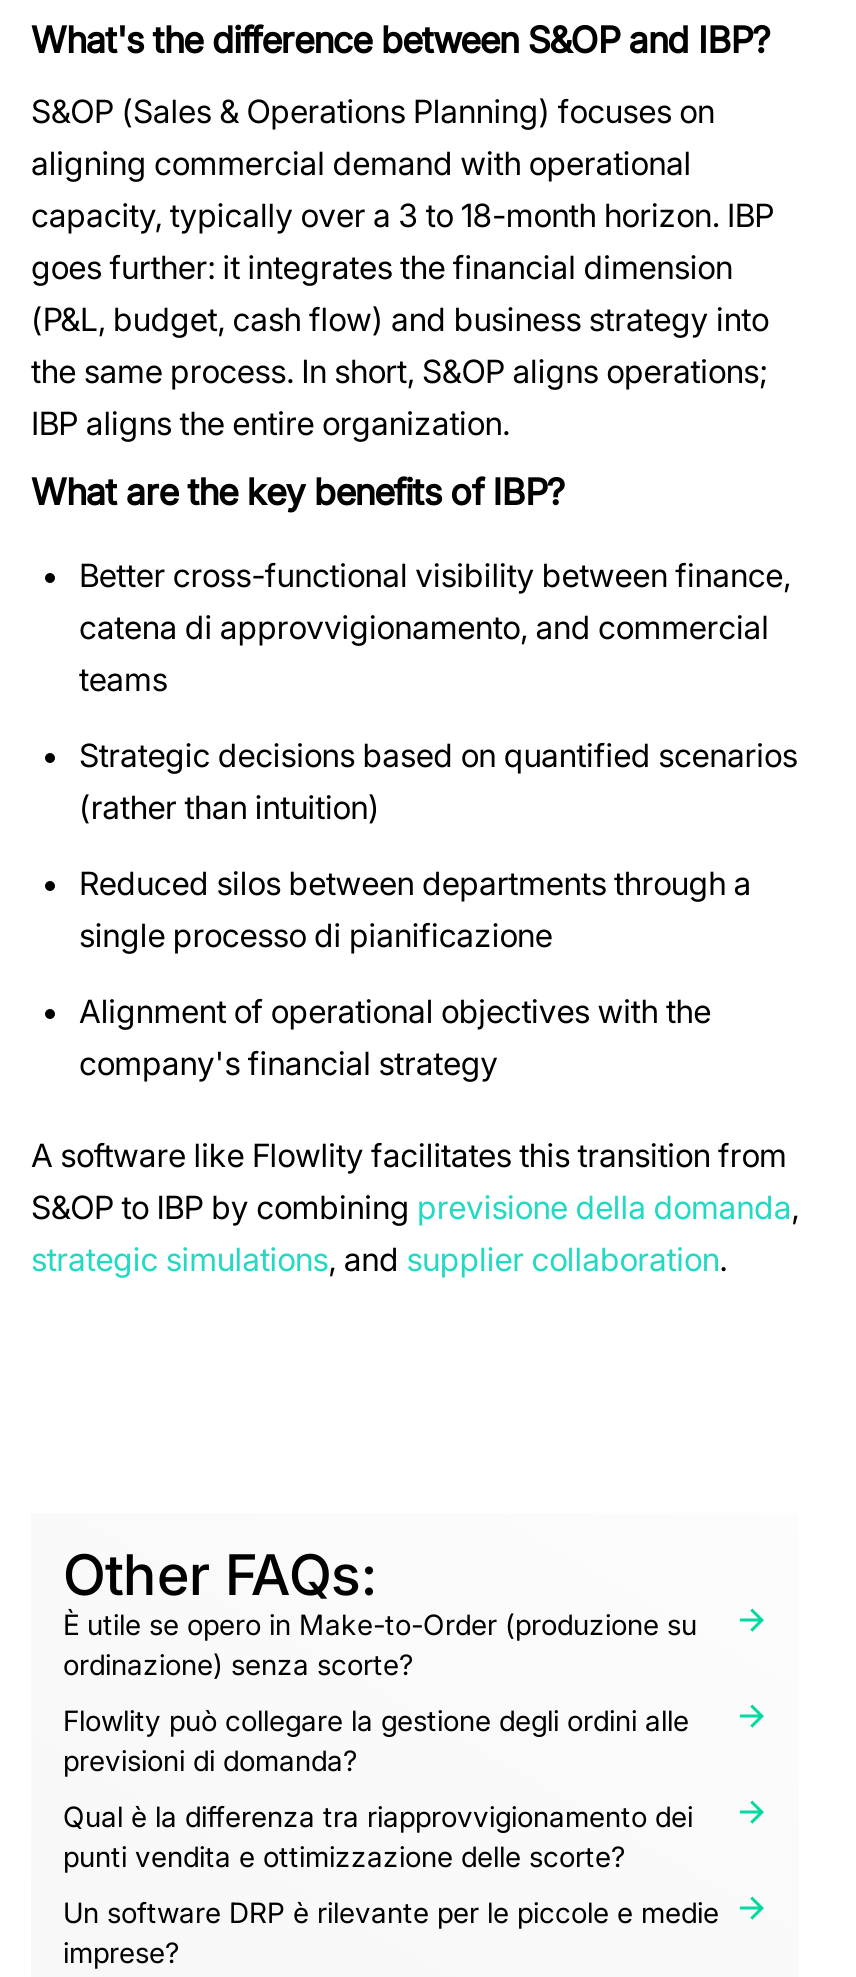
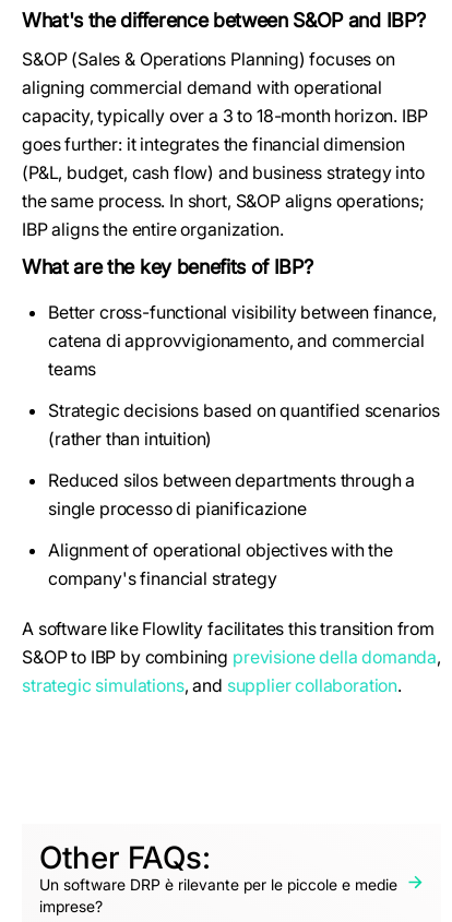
- È utile se opero in Make-to-Order (produzione su
- ordinazione) senza scorte?
- Flowlity può collegare la gestione degli ordini alle
- previsioni di domanda?
- Qual è la differenza tra riapprovvigionamento dei
- punti vendita e ottimizzazione delle scorte?
